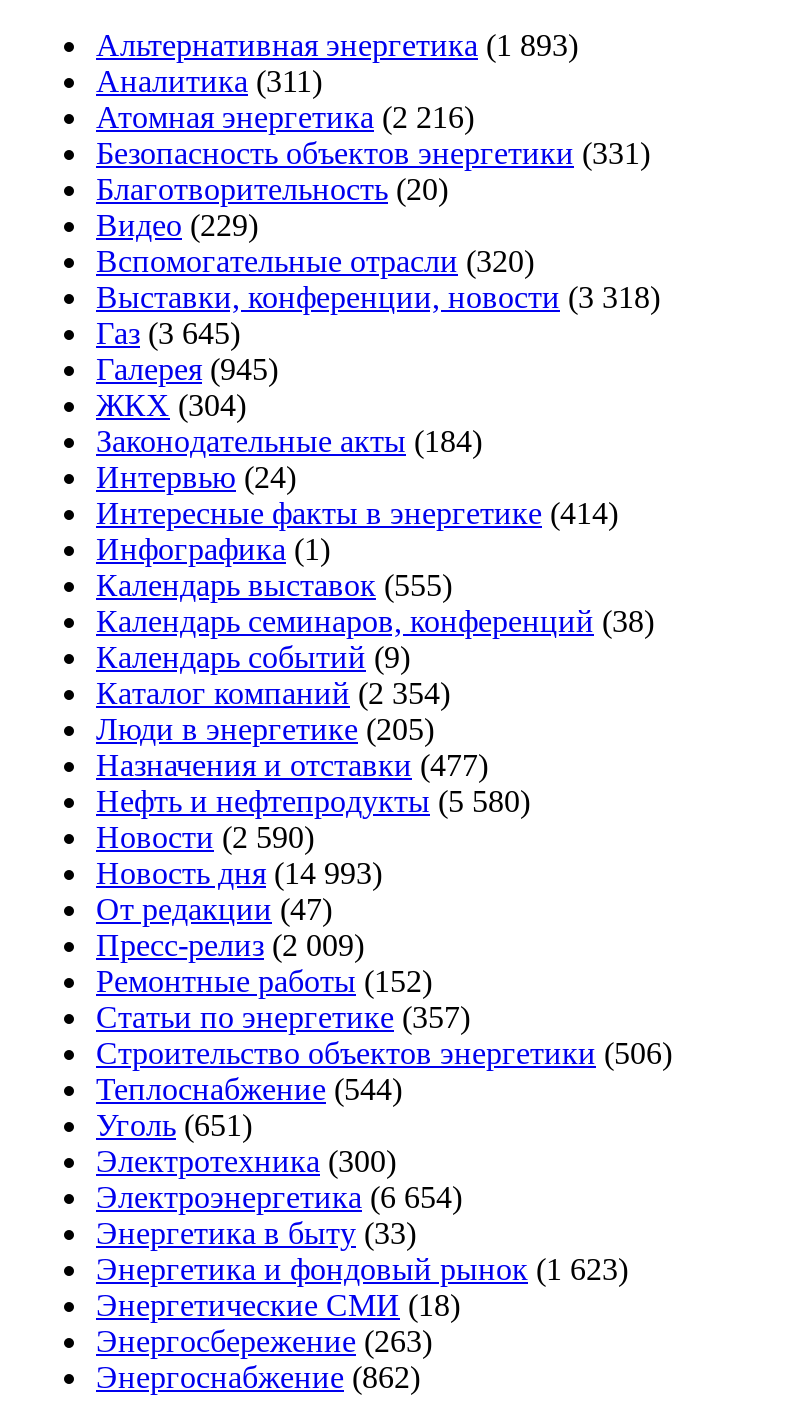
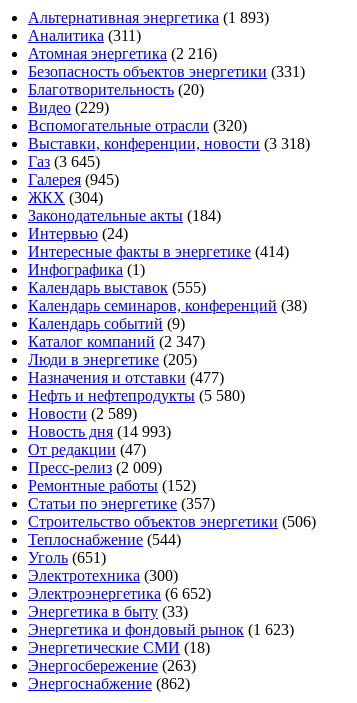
- Каталог компаний (2 354)
+ Каталог компаний (2 347)

- Новости (2 590)
+ Новости (2 589)

- Электроэнергетика (6 654)
+ Электроэнергетика (6 652)
